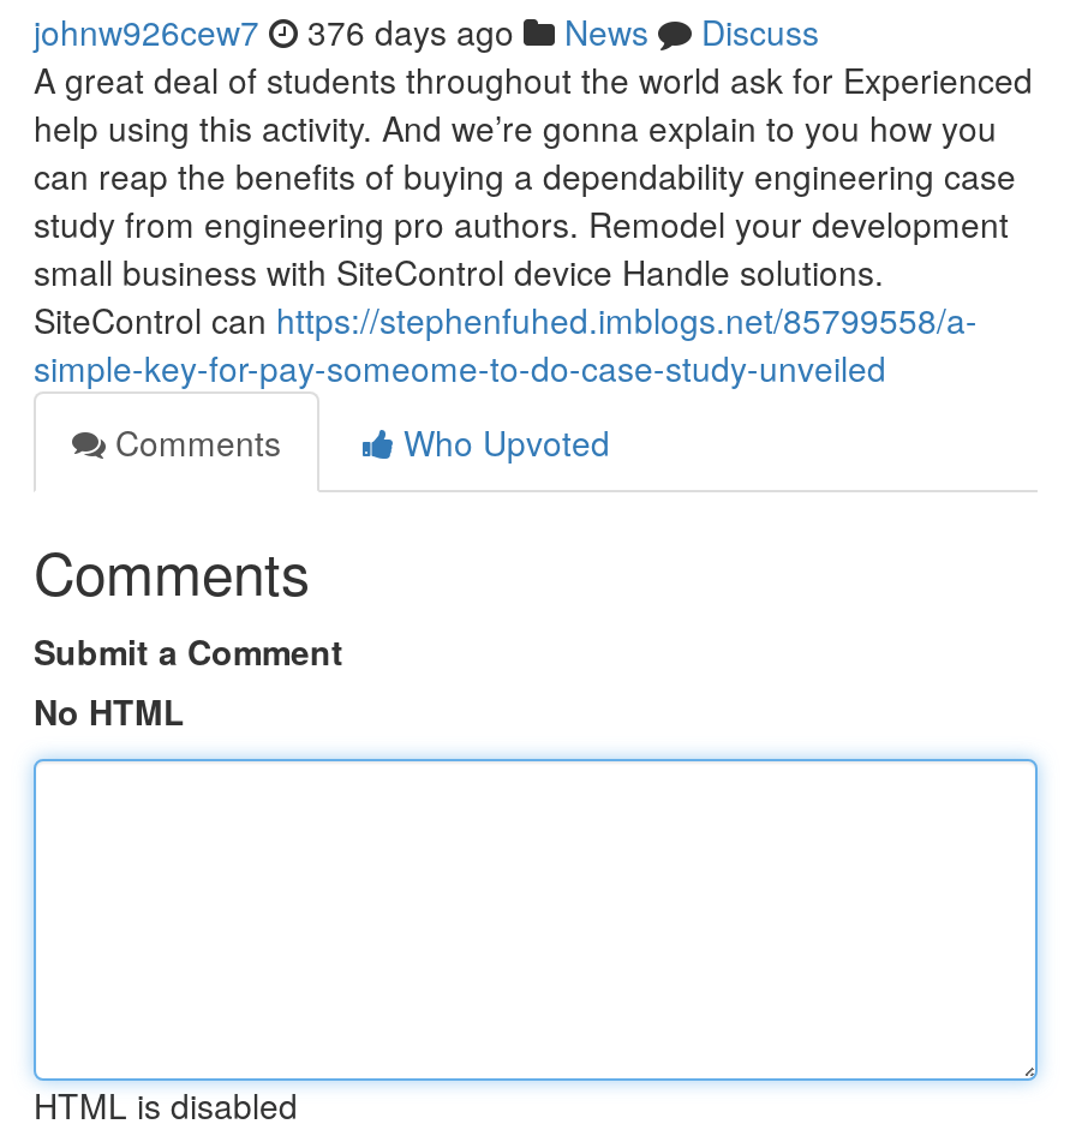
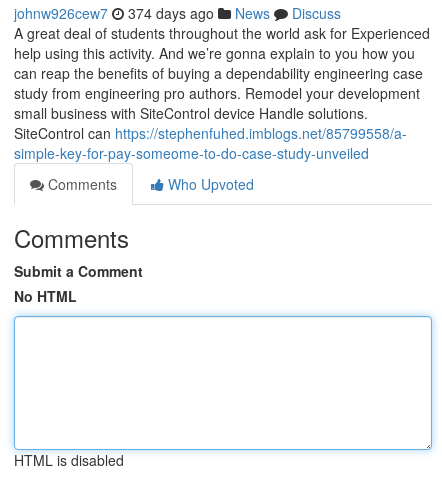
- johnw926cew7 376 days ago News Discuss
+ johnw926cew7 374 days ago News Discuss
